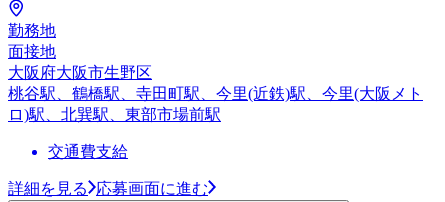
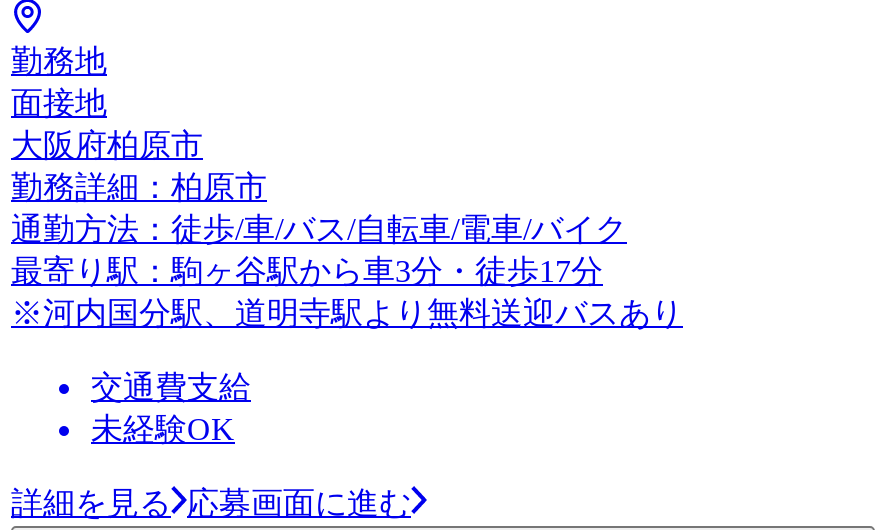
- 大阪府大阪市生野区
- 桃谷駅、鶴橋駅、寺田町駅、今里(近鉄)駅、今里(大阪メト
- ロ)駅、北巽駅、東部市場前駅
+ 大阪府柏原市
+ 勤務詳細：柏原市
+ 通勤方法：徒歩/車/バス/自転車/電車/バイク
+ 最寄り駅：駒ヶ谷駅から車3分・徒歩17分
+ ※河内国分駅、道明寺駅より無料送迎バスあり

+ 未経験OK
